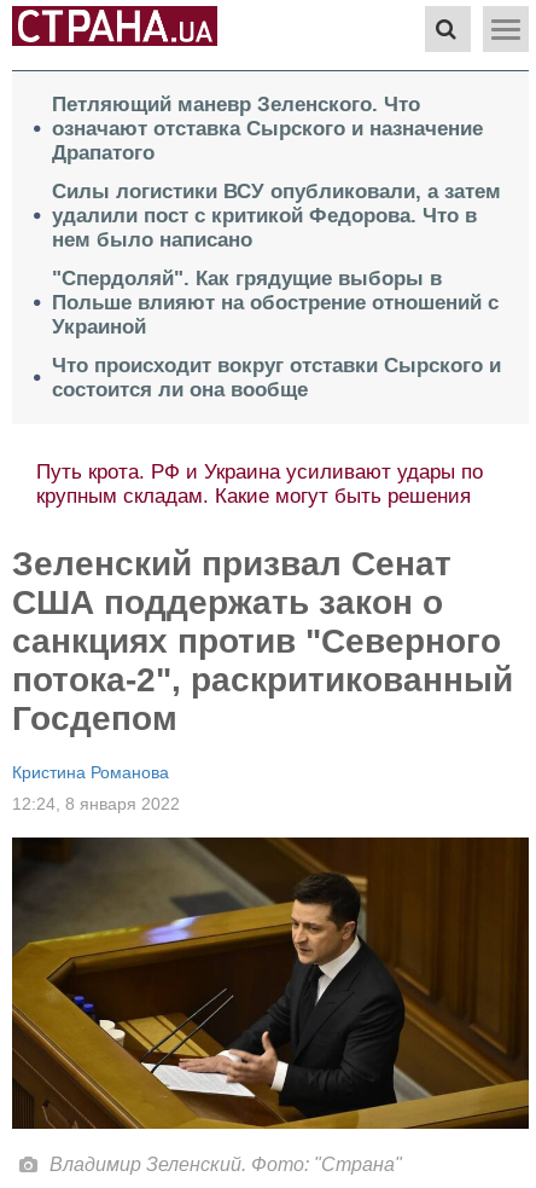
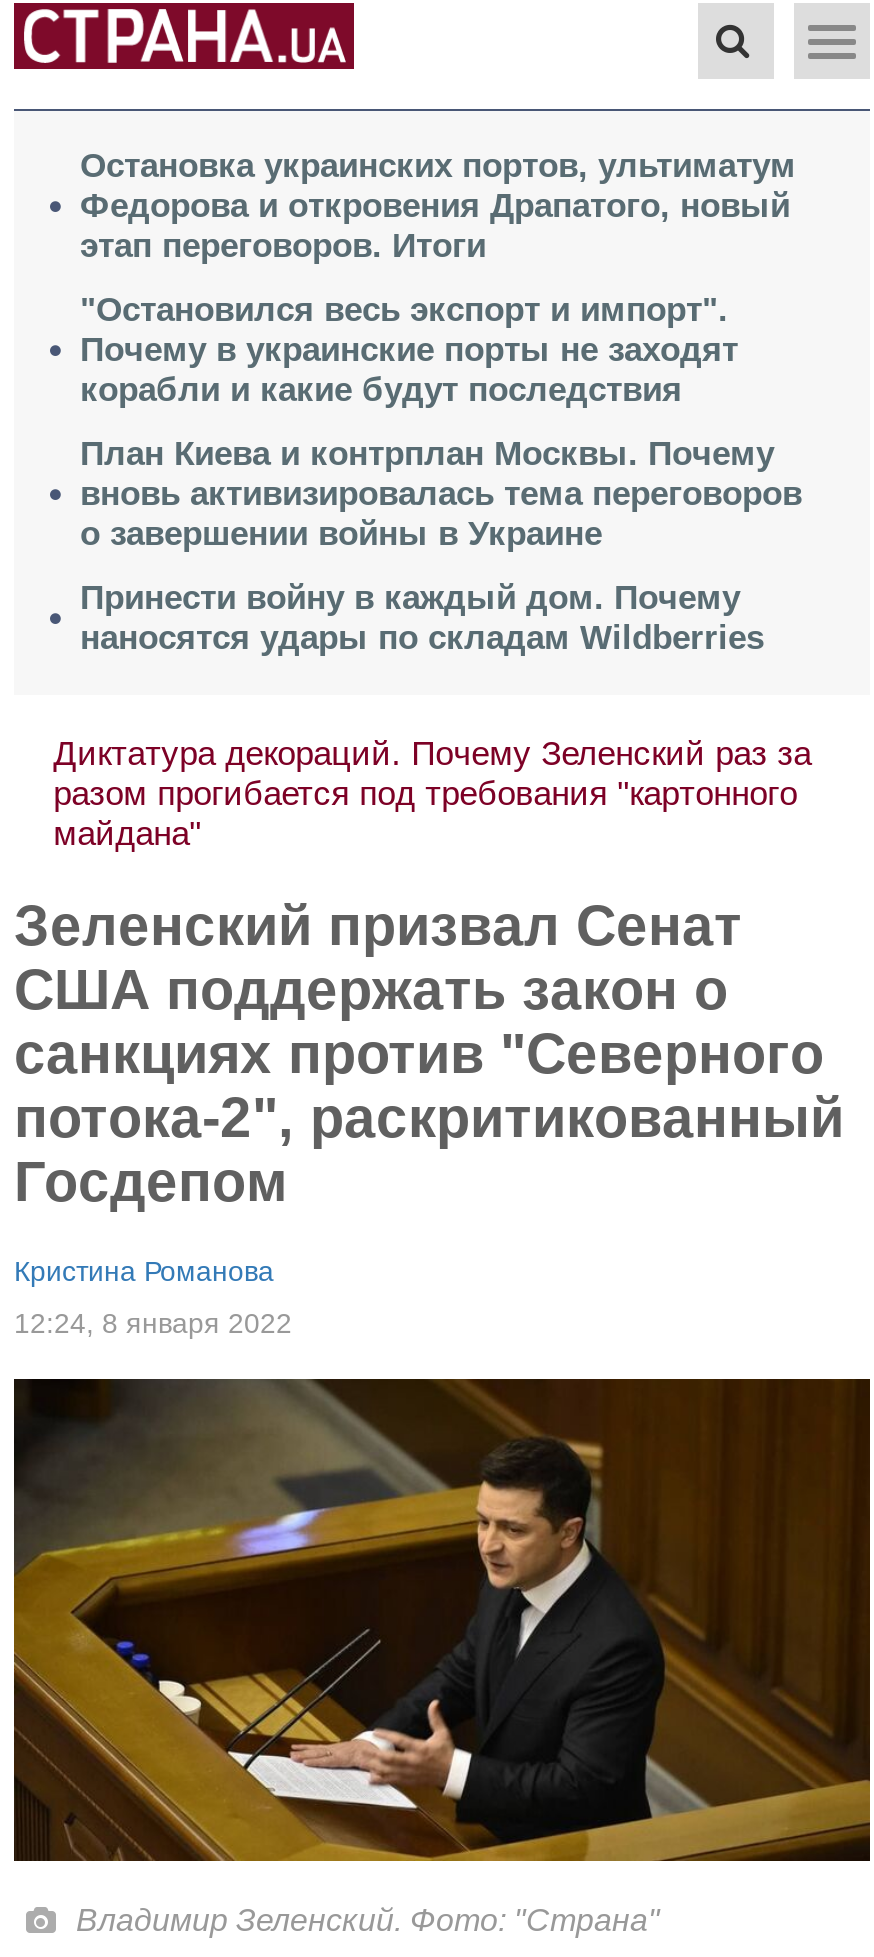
- Петляющий маневр Зеленского. Что
- означают отставка Сырского и назначение
- Драпатого
+ Остановка украинских портов, ультиматум
+ Федорова и откровения Драпатого, новый
+ этап переговоров. Итоги

- Силы логистики ВСУ опубликовали, а затем
- удалили пост с критикой Федорова. Что в
- нем было написано
+ "Остановился весь экспорт и импорт".
+ Почему в украинские порты не заходят
+ корабли и какие будут последствия

- "Спердоляй". Как грядущие выборы в
- Польше влияют на обострение отношений с
- Украиной
+ План Киева и контрплан Москвы. Почему
+ вновь активизировалась тема переговоров
+ о завершении войны в Украине

- Что происходит вокруг отставки Сырского и
- состоится ли она вообще
+ Принести войну в каждый дом. Почему
+ наносятся удары по складам Wildberries

- Путь крота. РФ и Украина усиливают удары по
- крупным складам. Какие могут быть решения
+ Диктатура декораций. Почему Зеленский раз за
+ разом прогибается под требования "картонного
+ майдана"
